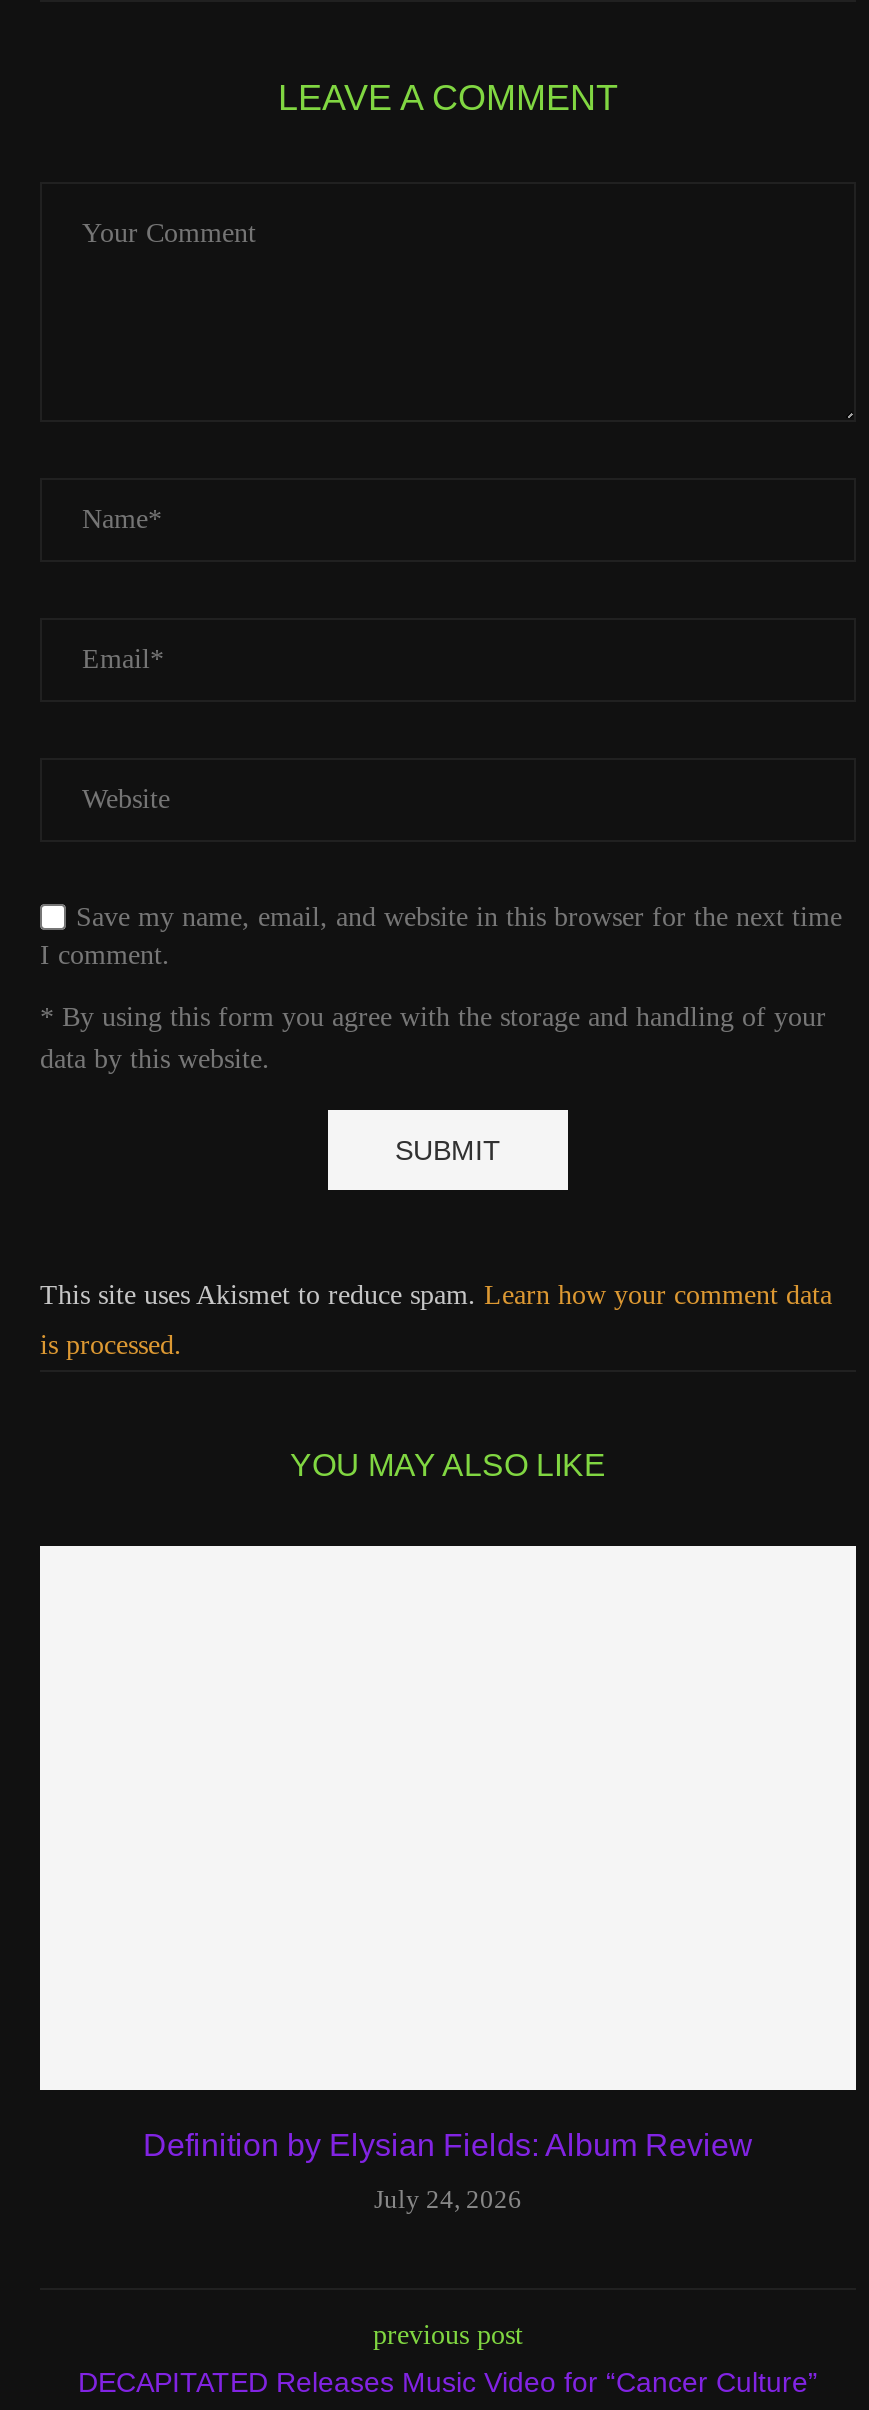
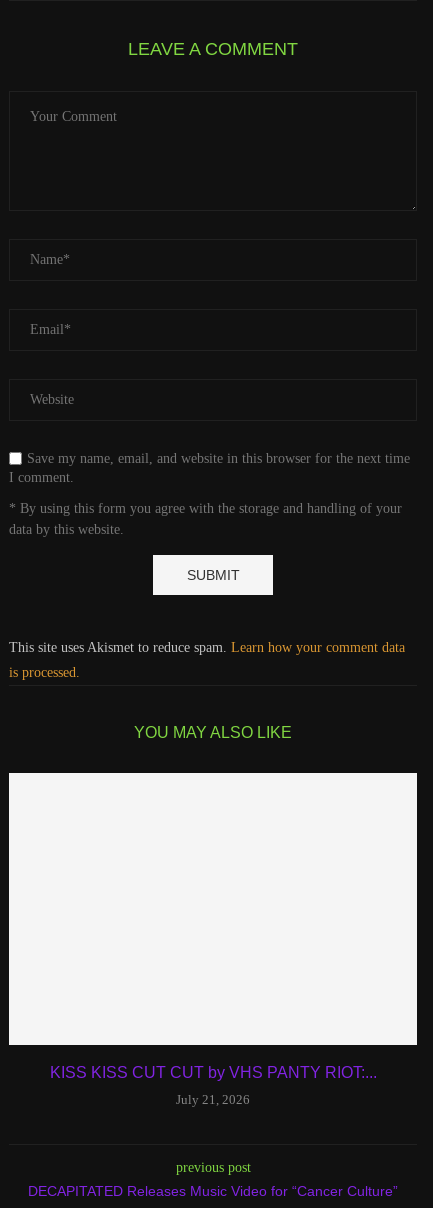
- Definition by Elysian Fields: Album Review
+ KISS KISS CUT CUT by VHS PANTY RIOT:...

- July 24, 2026
+ July 21, 2026
